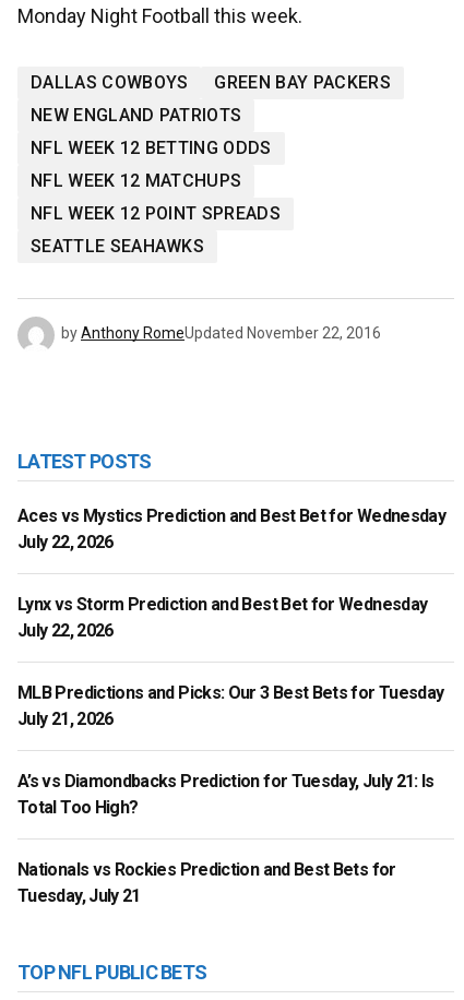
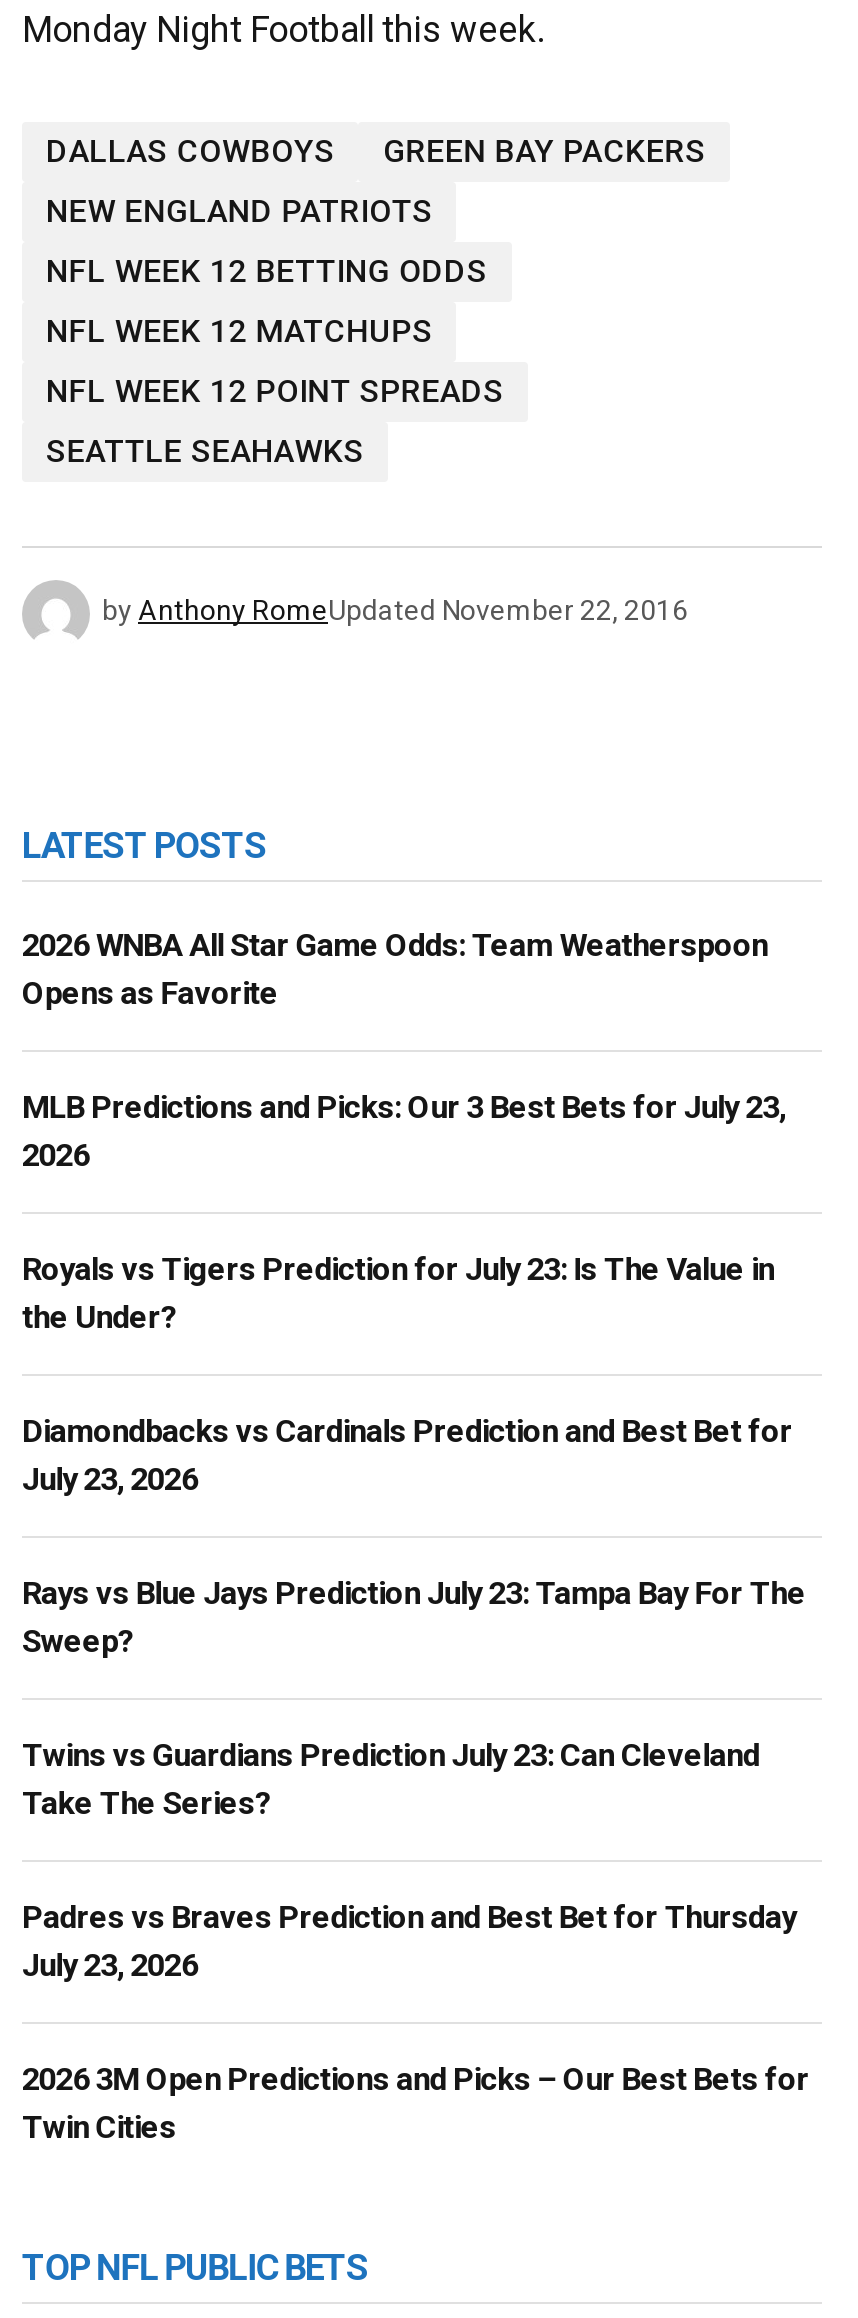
- Aces vs Mystics Prediction and Best Bet for Wednesday
- July 22, 2026
- Lynx vs Storm Prediction and Best Bet for Wednesday
- July 22, 2026
- MLB Predictions and Picks: Our 3 Best Bets for Tuesday
- July 21, 2026
- A’s vs Diamondbacks Prediction for Tuesday, July 21: Is
- Total Too High?
- Nationals vs Rockies Prediction and Best Bets for
- Tuesday, July 21
+ 2026 WNBA All Star Game Odds: Team Weatherspoon
+ Opens as Favorite
+ MLB Predictions and Picks: Our 3 Best Bets for July 23,
+ 2026
+ Royals vs Tigers Prediction for July 23: Is The Value in
+ the Under?
+ Diamondbacks vs Cardinals Prediction and Best Bet for
+ July 23, 2026
+ Rays vs Blue Jays Prediction July 23: Tampa Bay For The
+ Sweep?
+ Twins vs Guardians Prediction July 23: Can Cleveland
+ Take The Series?
+ Padres vs Braves Prediction and Best Bet for Thursday
+ July 23, 2026
+ 2026 3M Open Predictions and Picks – Our Best Bets for
+ Twin Cities
